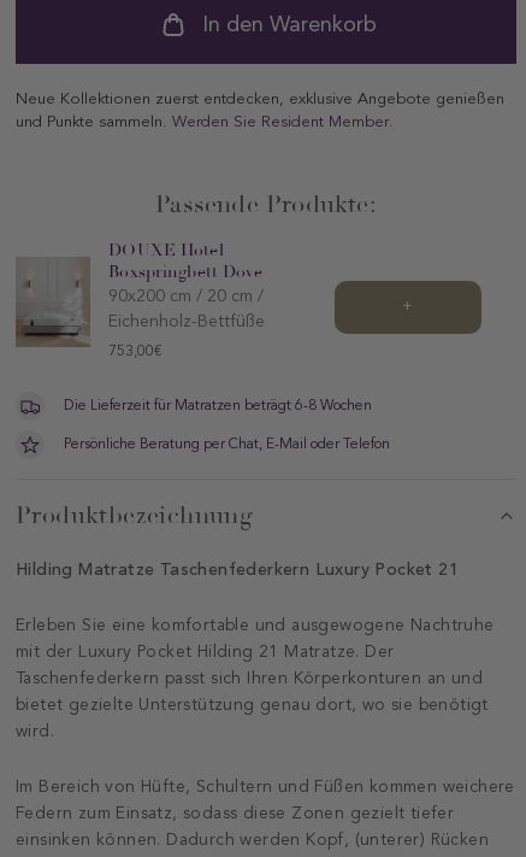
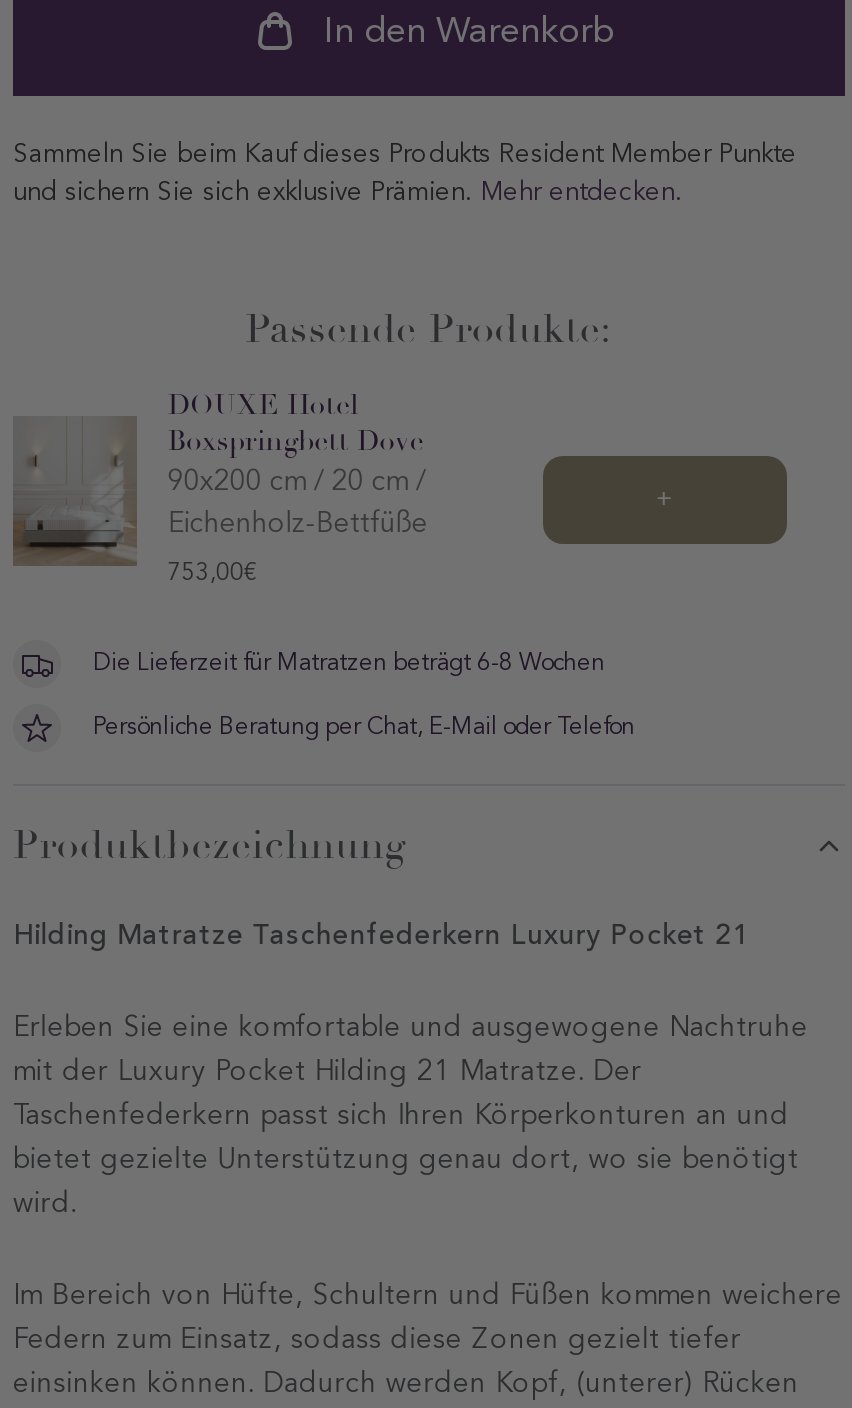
- Neue Kollektionen zuerst entdecken, exklusive Angebote genießen
+ Sammeln Sie beim Kauf dieses Produkts Resident Member Punkte

- und Punkte sammeln. Werden Sie Resident Member.
+ und sichern Sie sich exklusive Prämien. Mehr entdecken.
